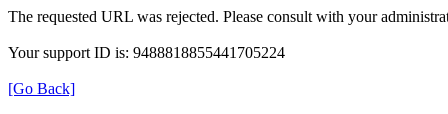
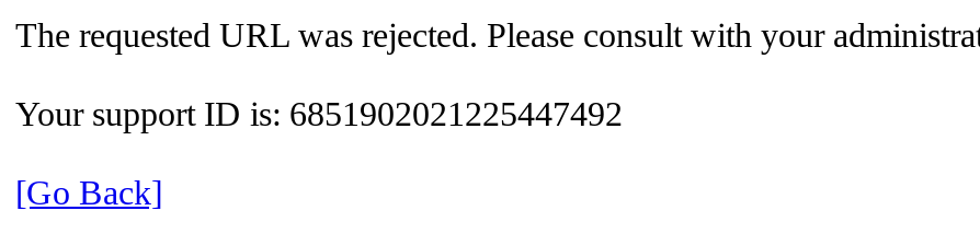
- Your support ID is: 9488818855441705224
+ Your support ID is: 6851902021225447492
